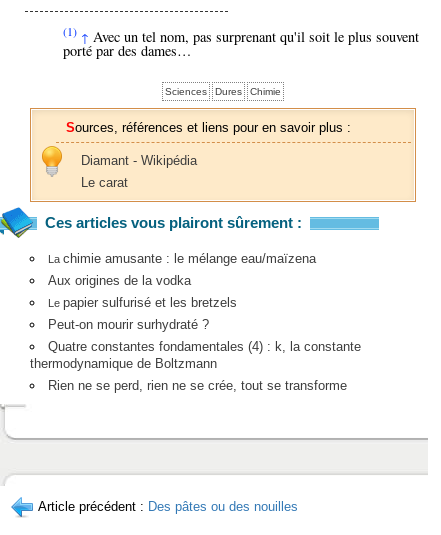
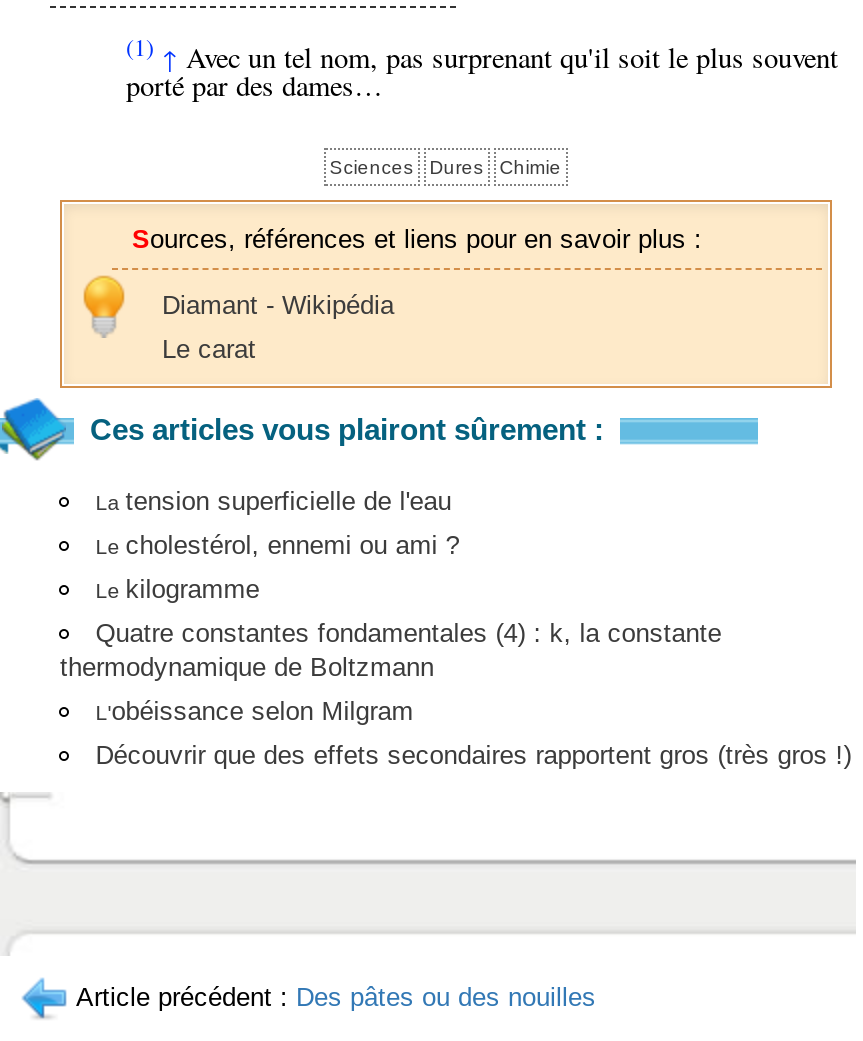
- La chimie amusante : le mélange eau/maïzena
- Aux origines de la vodka
- Le papier sulfurisé et les bretzels
- Peut-on mourir surhydraté ?
+ La tension superficielle de l'eau
+ Le cholestérol, ennemi ou ami ?
+ Le kilogramme

moved up: Quatre constantes fondamentales (4) : k, la constante | thermodynamique de Boltzmann

- Rien ne se perd, rien ne se crée, tout se transforme
+ L'obéissance selon Milgram
+ Découvrir que des effets secondaires rapportent gros (très gros !)
